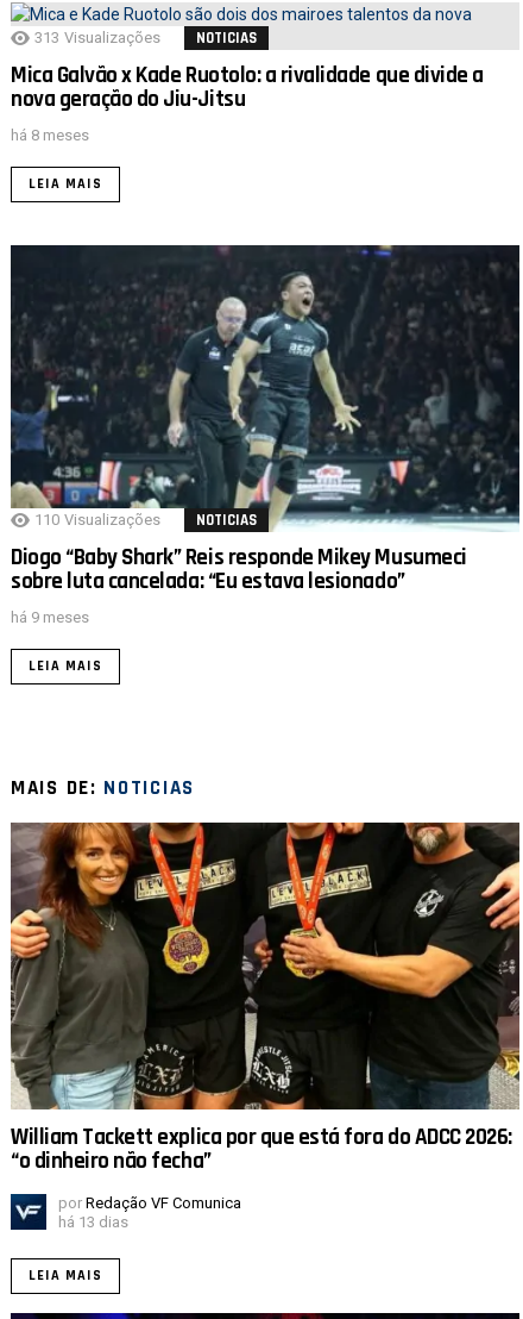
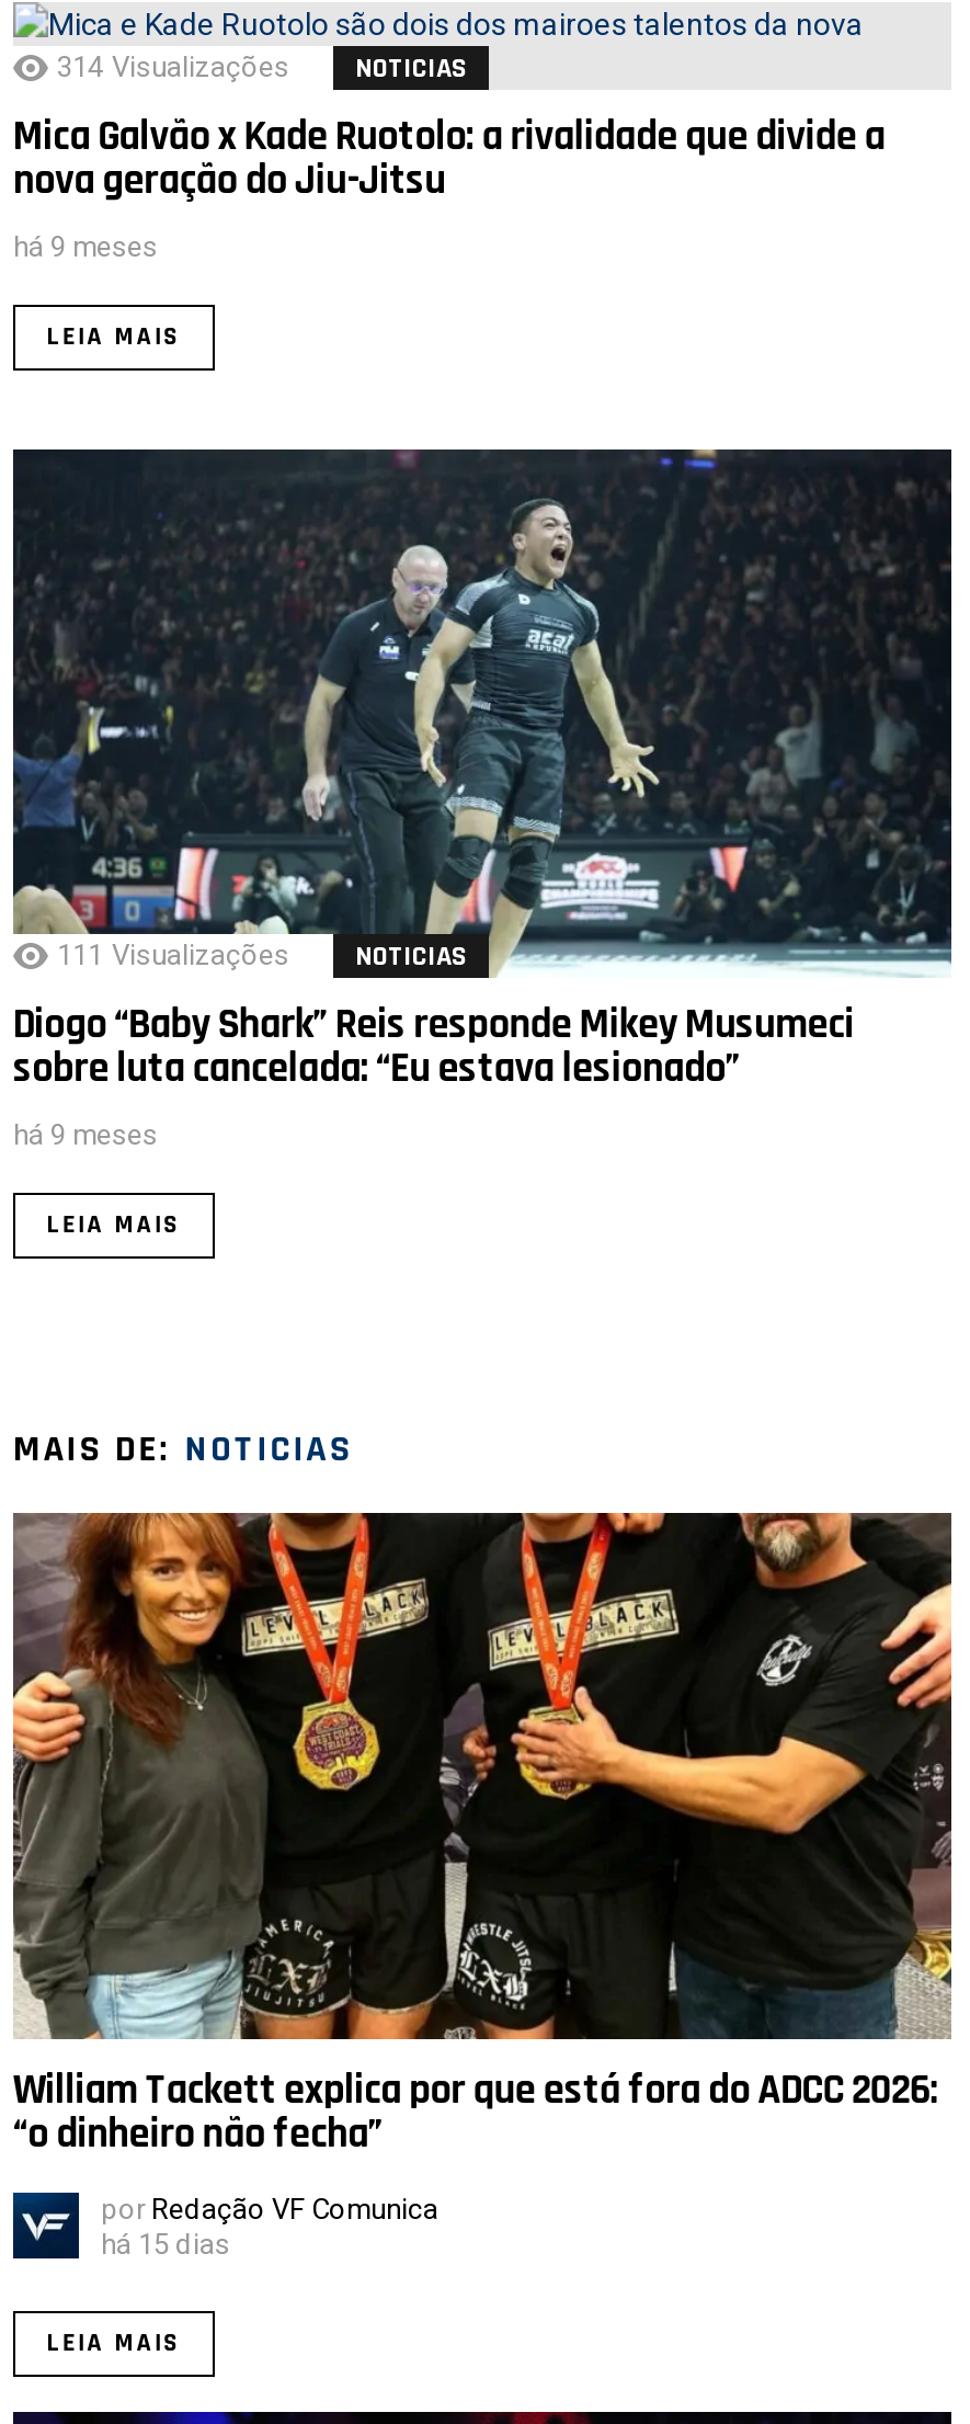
- 313 Visualizações
+ 314 Visualizações

- há 8 meses
+ há 9 meses

- 110 Visualizações
+ 111 Visualizações

- há 13 dias
+ há 15 dias
